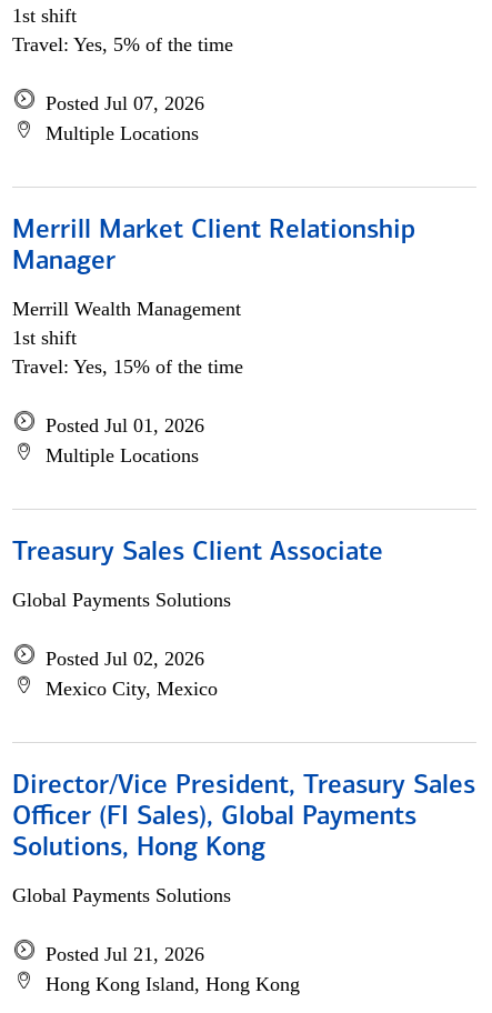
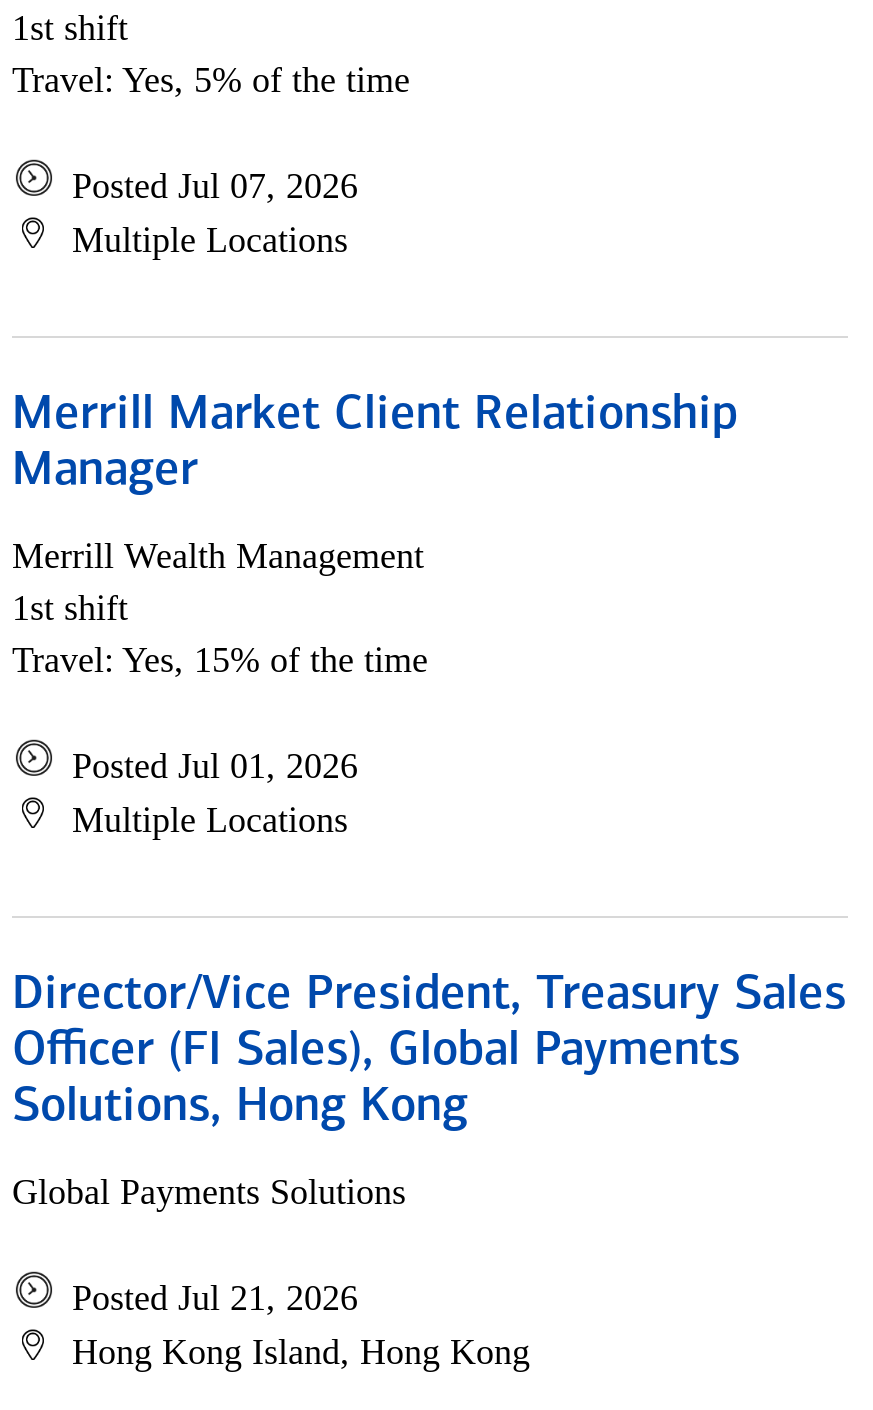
- Treasury Sales Client Associate
- Global Payments Solutions
- Posted Jul 02, 2026
- Mexico City, Mexico
